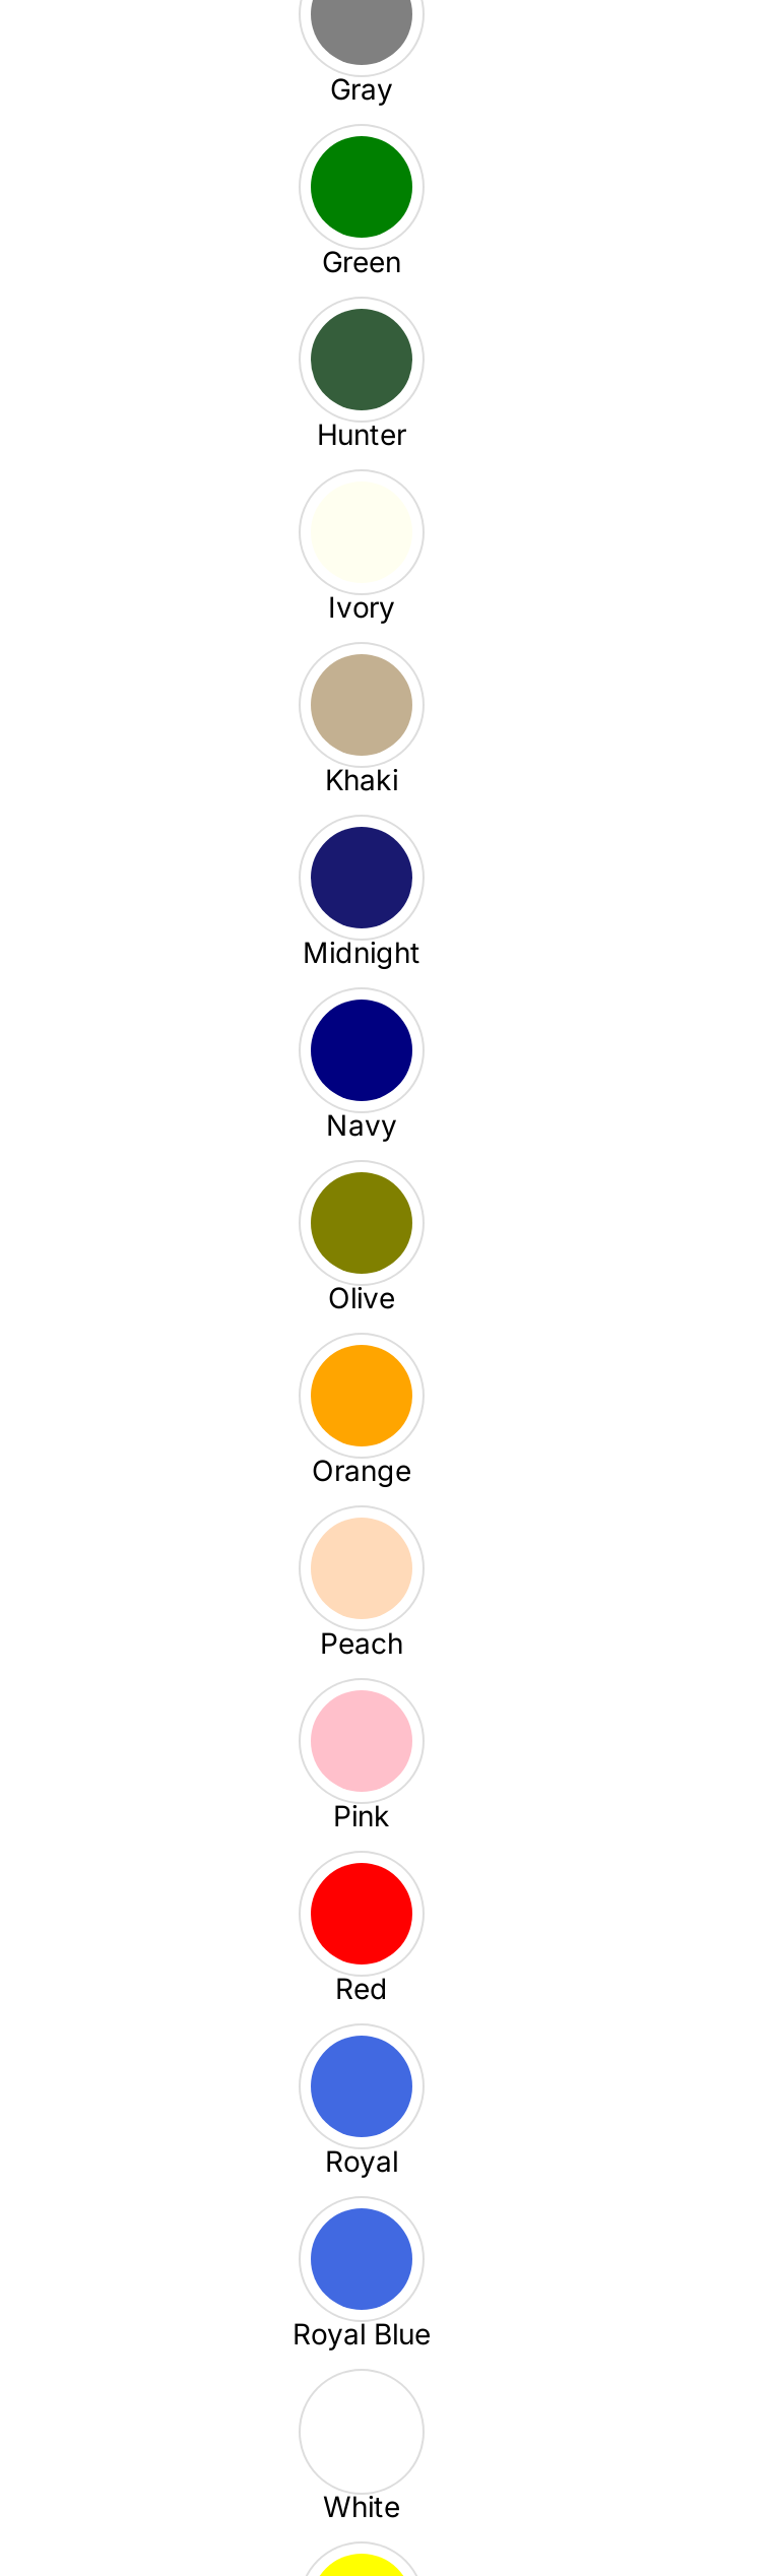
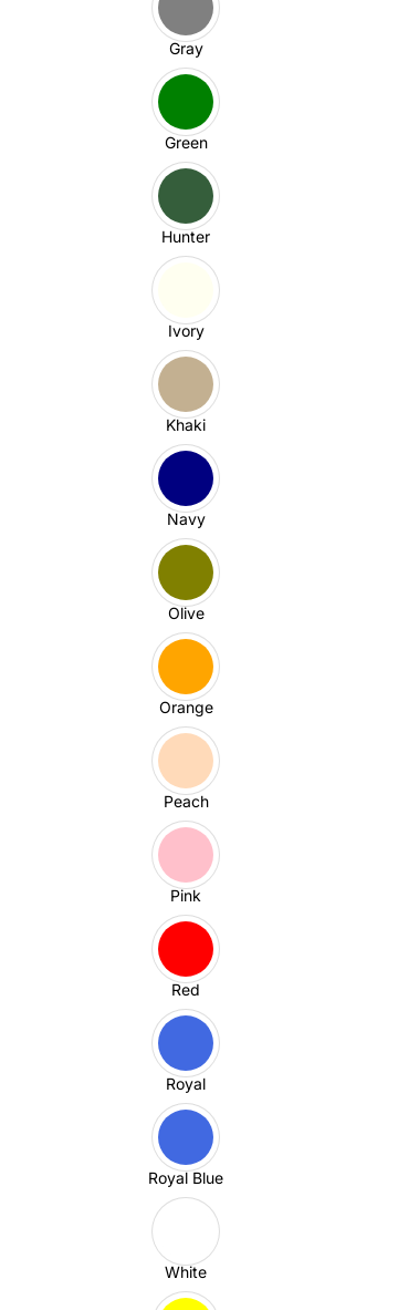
- Midnight
